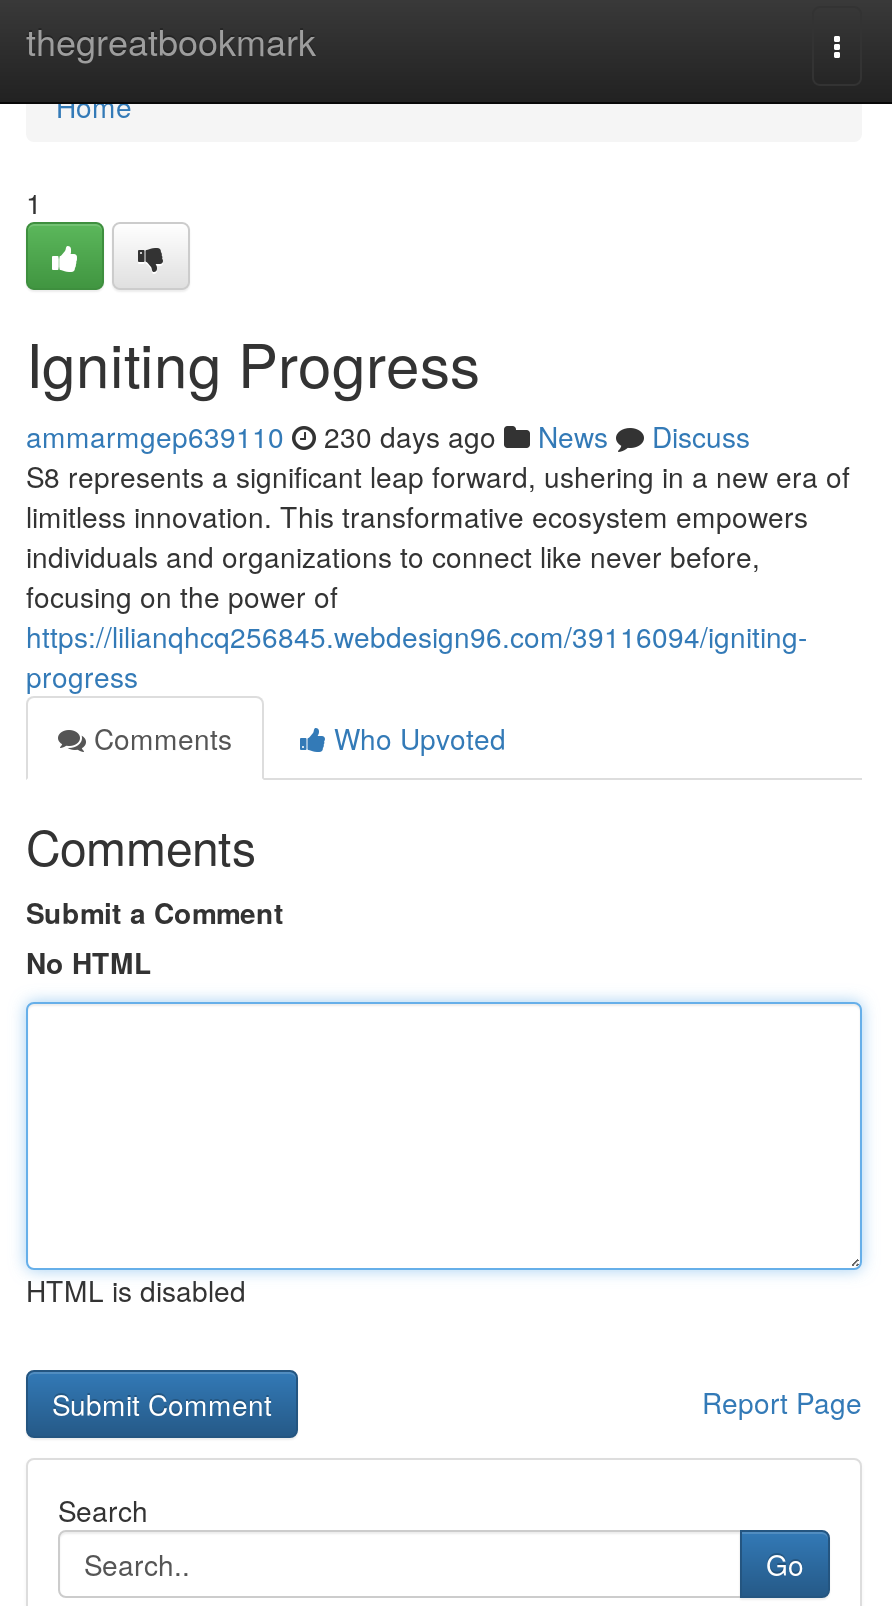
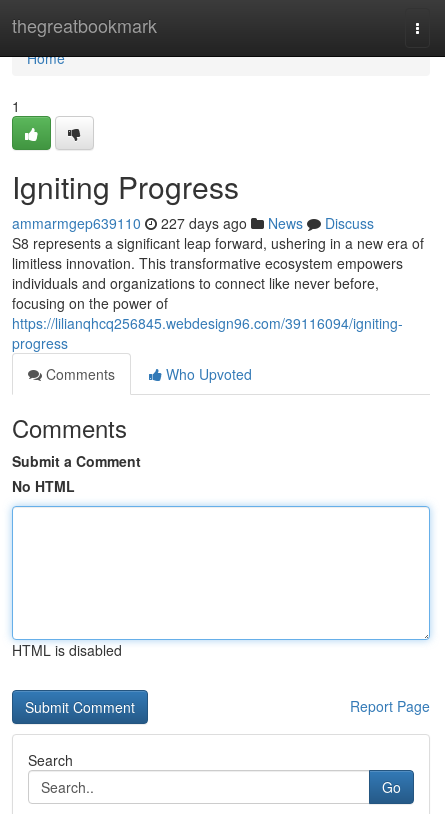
- ammarmgep639110 230 days ago News Discuss
+ ammarmgep639110 227 days ago News Discuss
